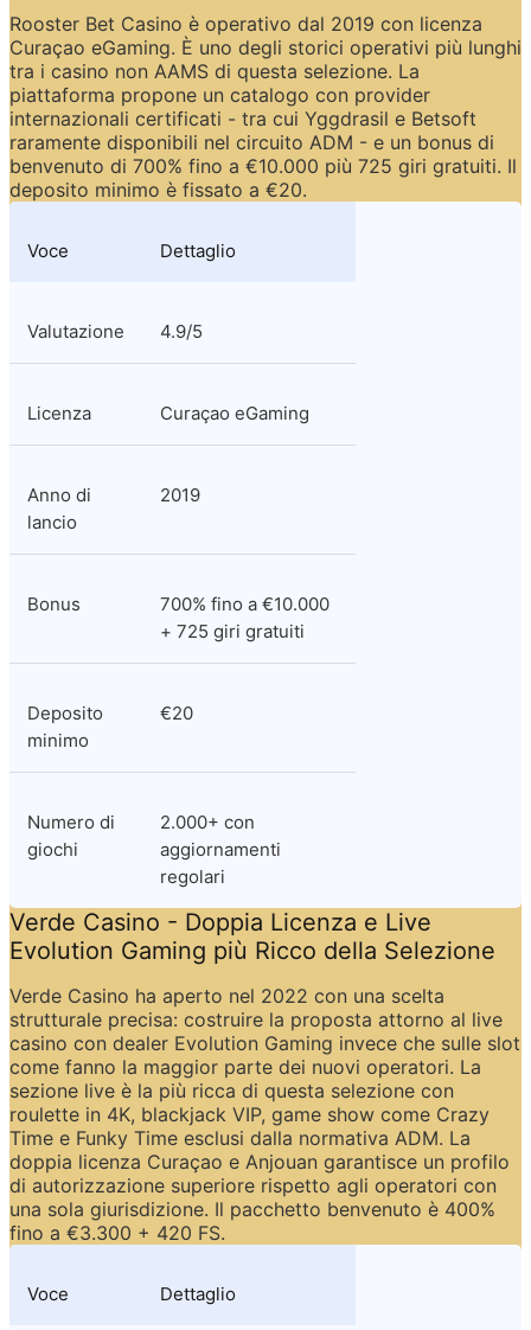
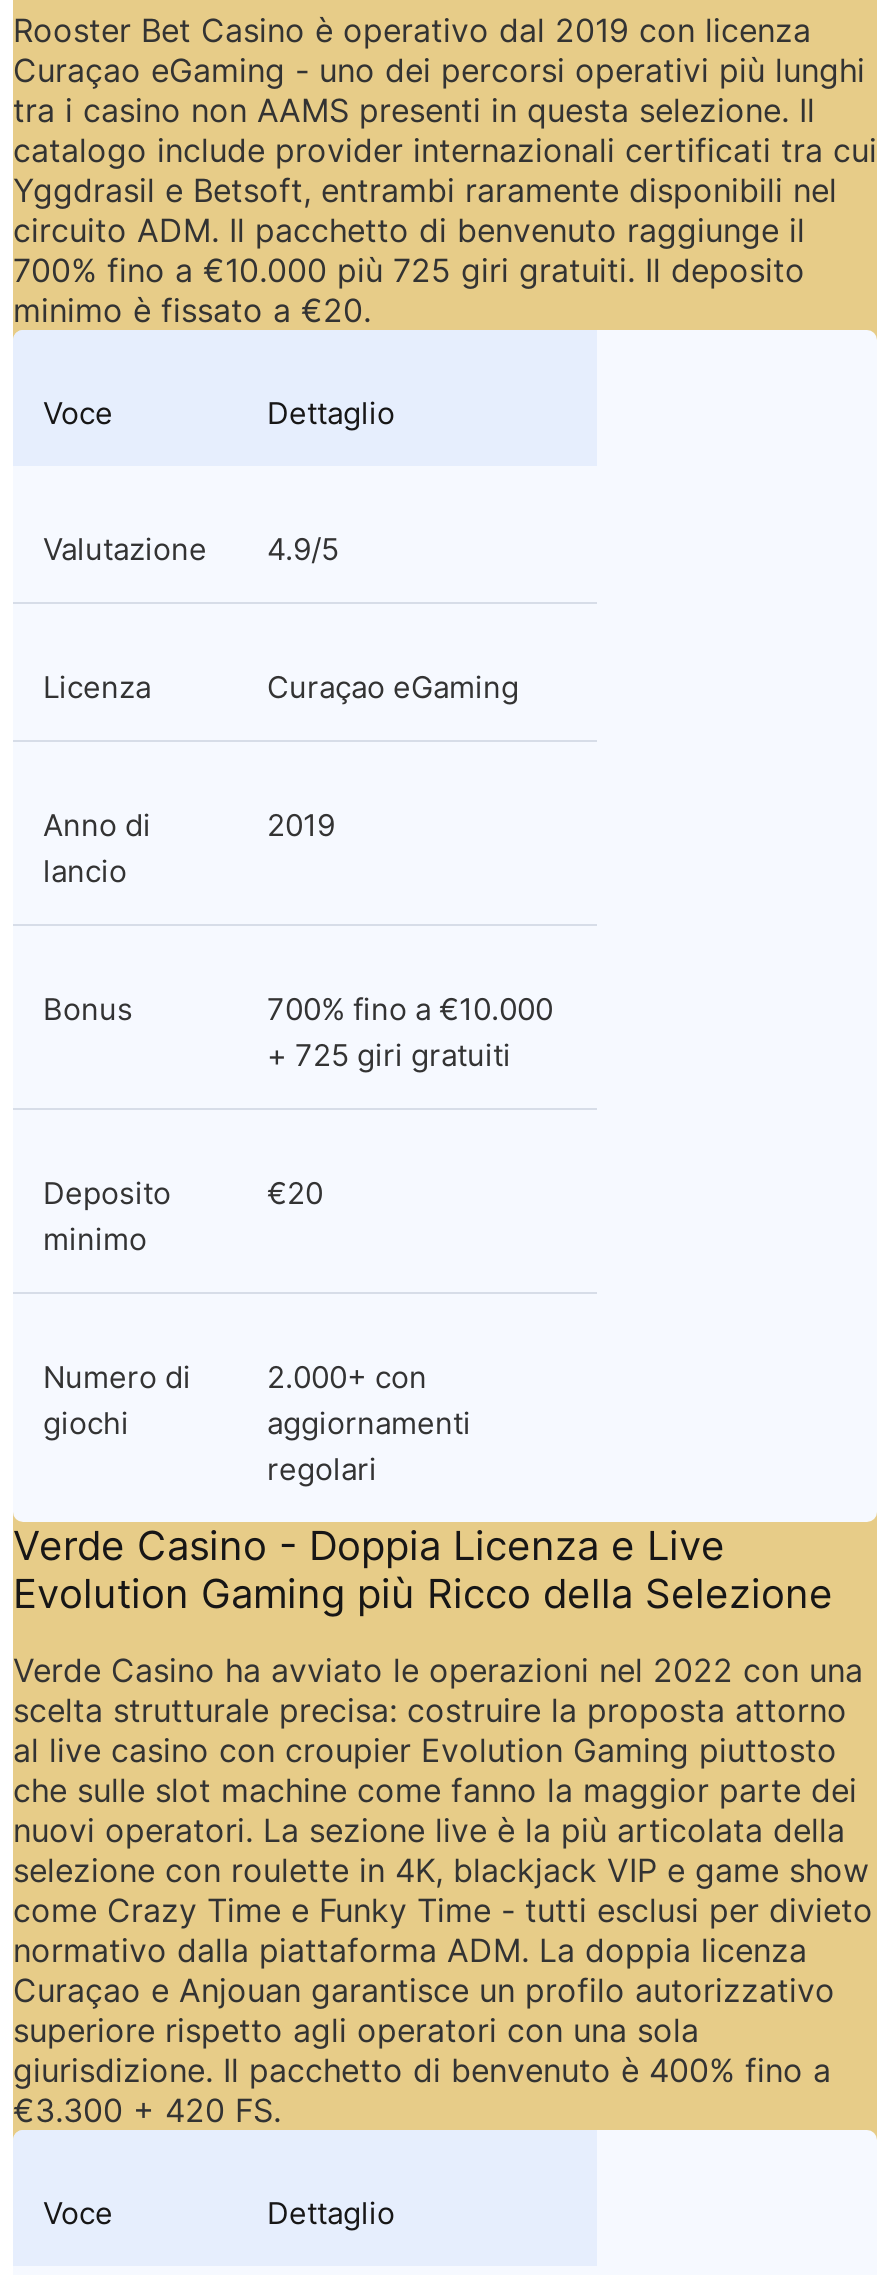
- Curaçao eGaming. È uno degli storici operativi più lunghi
- tra i casino non AAMS di questa selezione. La
- piattaforma propone un catalogo con provider
- internazionali certificati - tra cui Yggdrasil e Betsoft
- raramente disponibili nel circuito ADM - e un bonus di
- benvenuto di 700% fino a €10.000 più 725 giri gratuiti. Il
- deposito minimo è fissato a €20.
+ Curaçao eGaming - uno dei percorsi operativi più lunghi
+ tra i casino non AAMS presenti in questa selezione. Il
+ catalogo include provider internazionali certificati tra cui
+ Yggdrasil e Betsoft, entrambi raramente disponibili nel
+ circuito ADM. Il pacchetto di benvenuto raggiunge il
+ 700% fino a €10.000 più 725 giri gratuiti. Il deposito
+ minimo è fissato a €20.

- Verde Casino ha aperto nel 2022 con una scelta
- strutturale precisa: costruire la proposta attorno al live
- casino con dealer Evolution Gaming invece che sulle slot
- come fanno la maggior parte dei nuovi operatori. La
- sezione live è la più ricca di questa selezione con
- roulette in 4K, blackjack VIP, game show come Crazy
- Time e Funky Time esclusi dalla normativa ADM. La
- doppia licenza Curaçao e Anjouan garantisce un profilo
- di autorizzazione superiore rispetto agli operatori con
- una sola giurisdizione. Il pacchetto benvenuto è 400%
- fino a €3.300 + 420 FS.
+ Verde Casino ha avviato le operazioni nel 2022 con una
+ scelta strutturale precisa: costruire la proposta attorno
+ al live casino con croupier Evolution Gaming piuttosto
+ che sulle slot machine come fanno la maggior parte dei
+ nuovi operatori. La sezione live è la più articolata della
+ selezione con roulette in 4K, blackjack VIP e game show
+ come Crazy Time e Funky Time - tutti esclusi per divieto
+ normativo dalla piattaforma ADM. La doppia licenza
+ Curaçao e Anjouan garantisce un profilo autorizzativo
+ superiore rispetto agli operatori con una sola
+ giurisdizione. Il pacchetto di benvenuto è 400% fino a
+ €3.300 + 420 FS.
